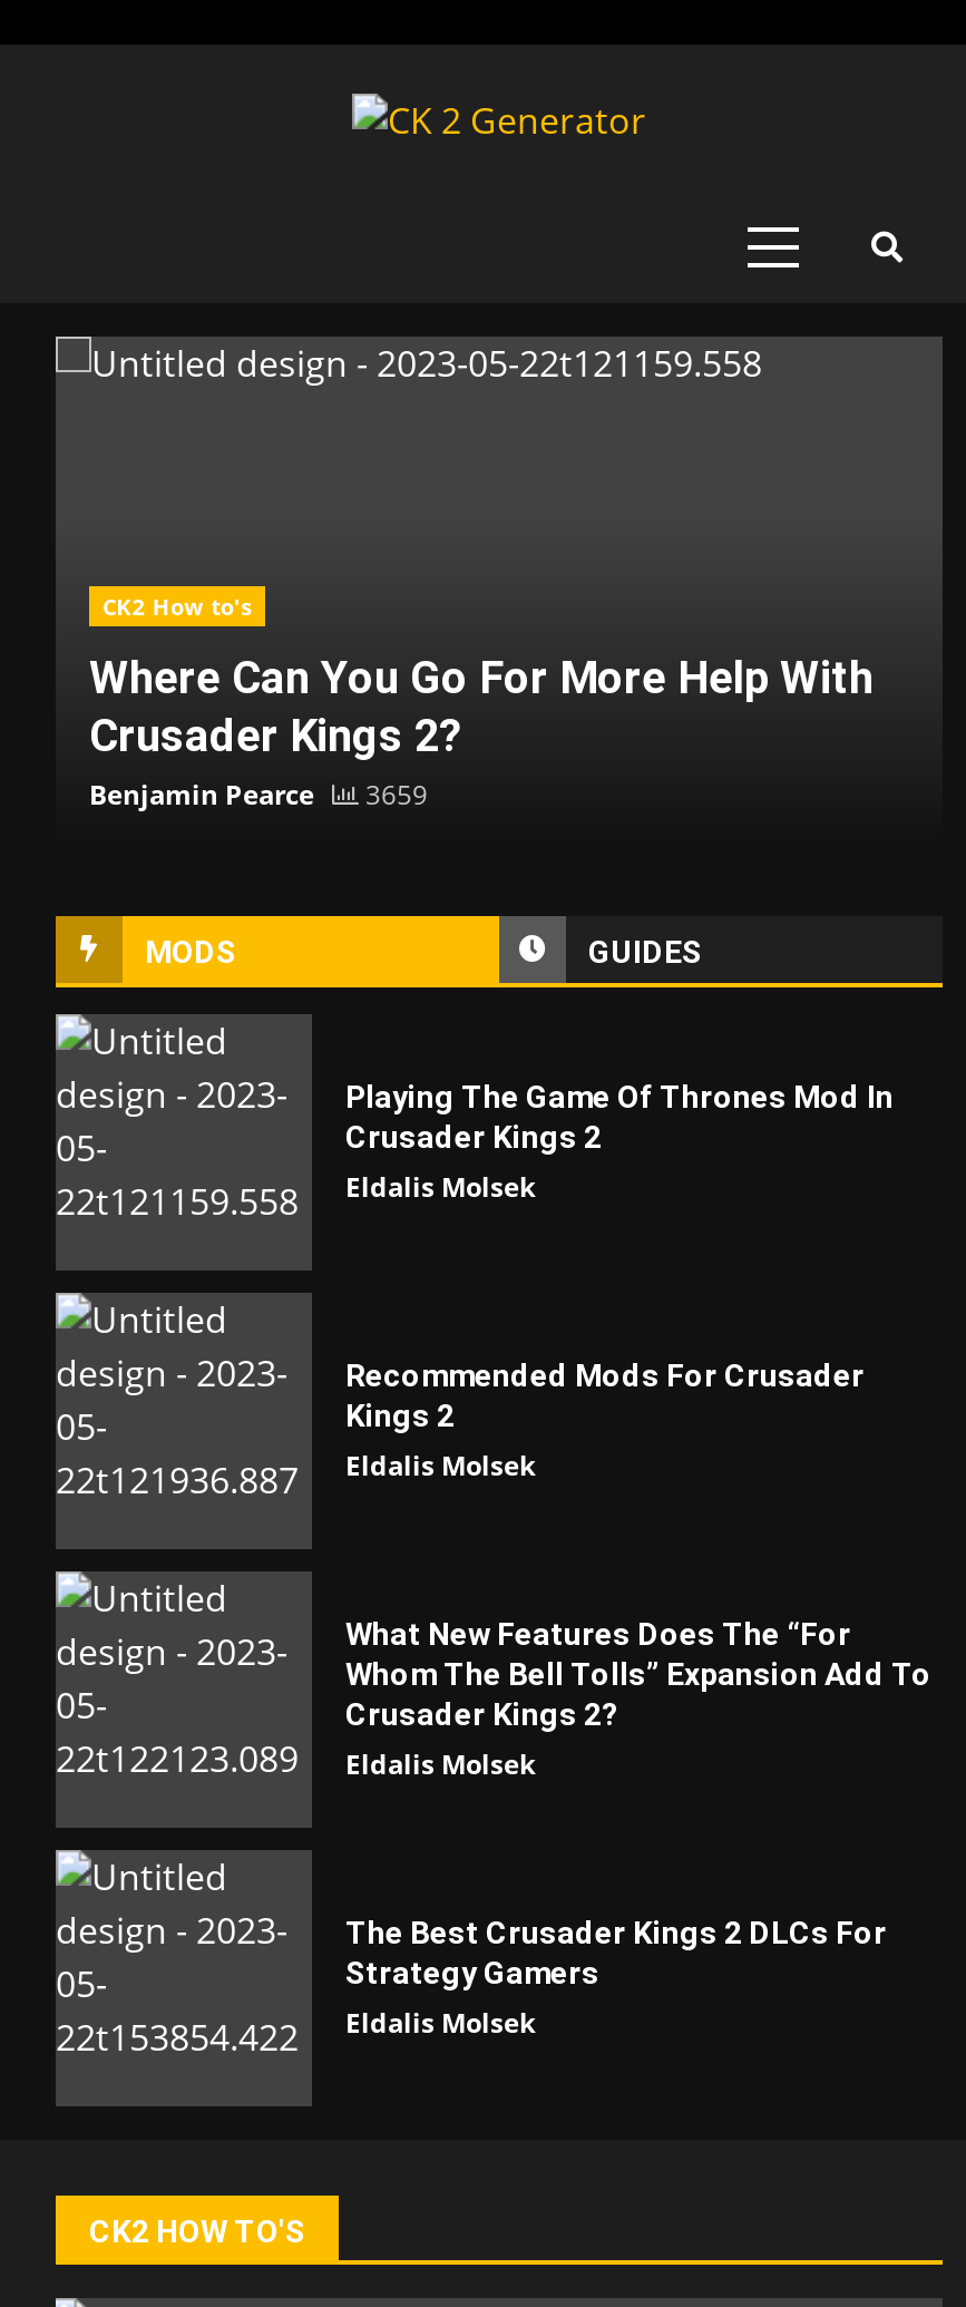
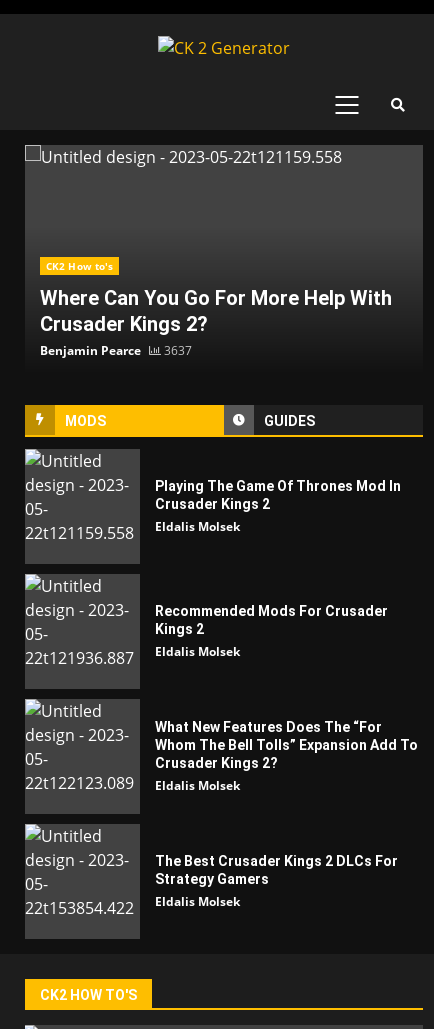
- Benjamin Pearce 3659
+ Benjamin Pearce 3637
